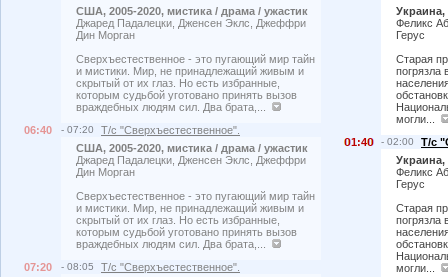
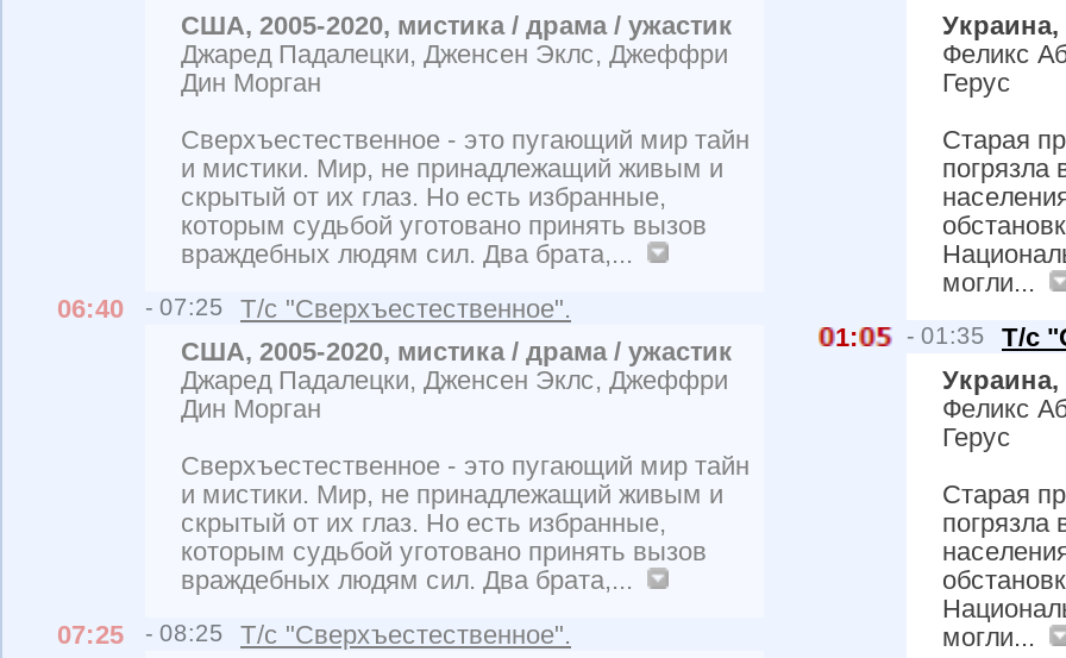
- 06:40 - 07:20 Т/с "Сверхъестественное".
+ 06:40 - 07:25 Т/с "Сверхъестественное".

- 1:4
+ 1:

- - 02:00
+ - 01:35

- 07:20
+ 07:25

- - 08:05
+ - 08:25
